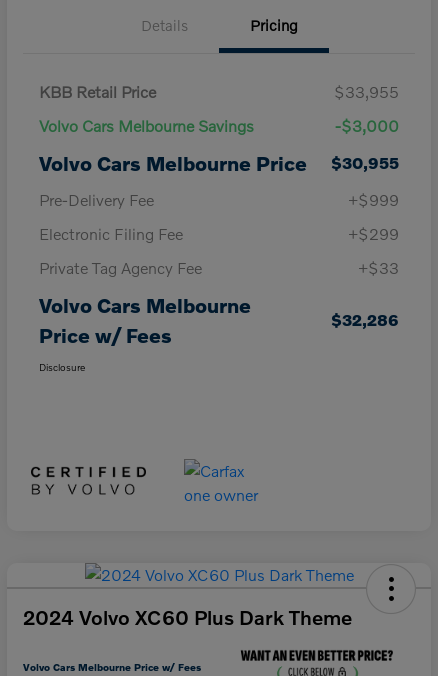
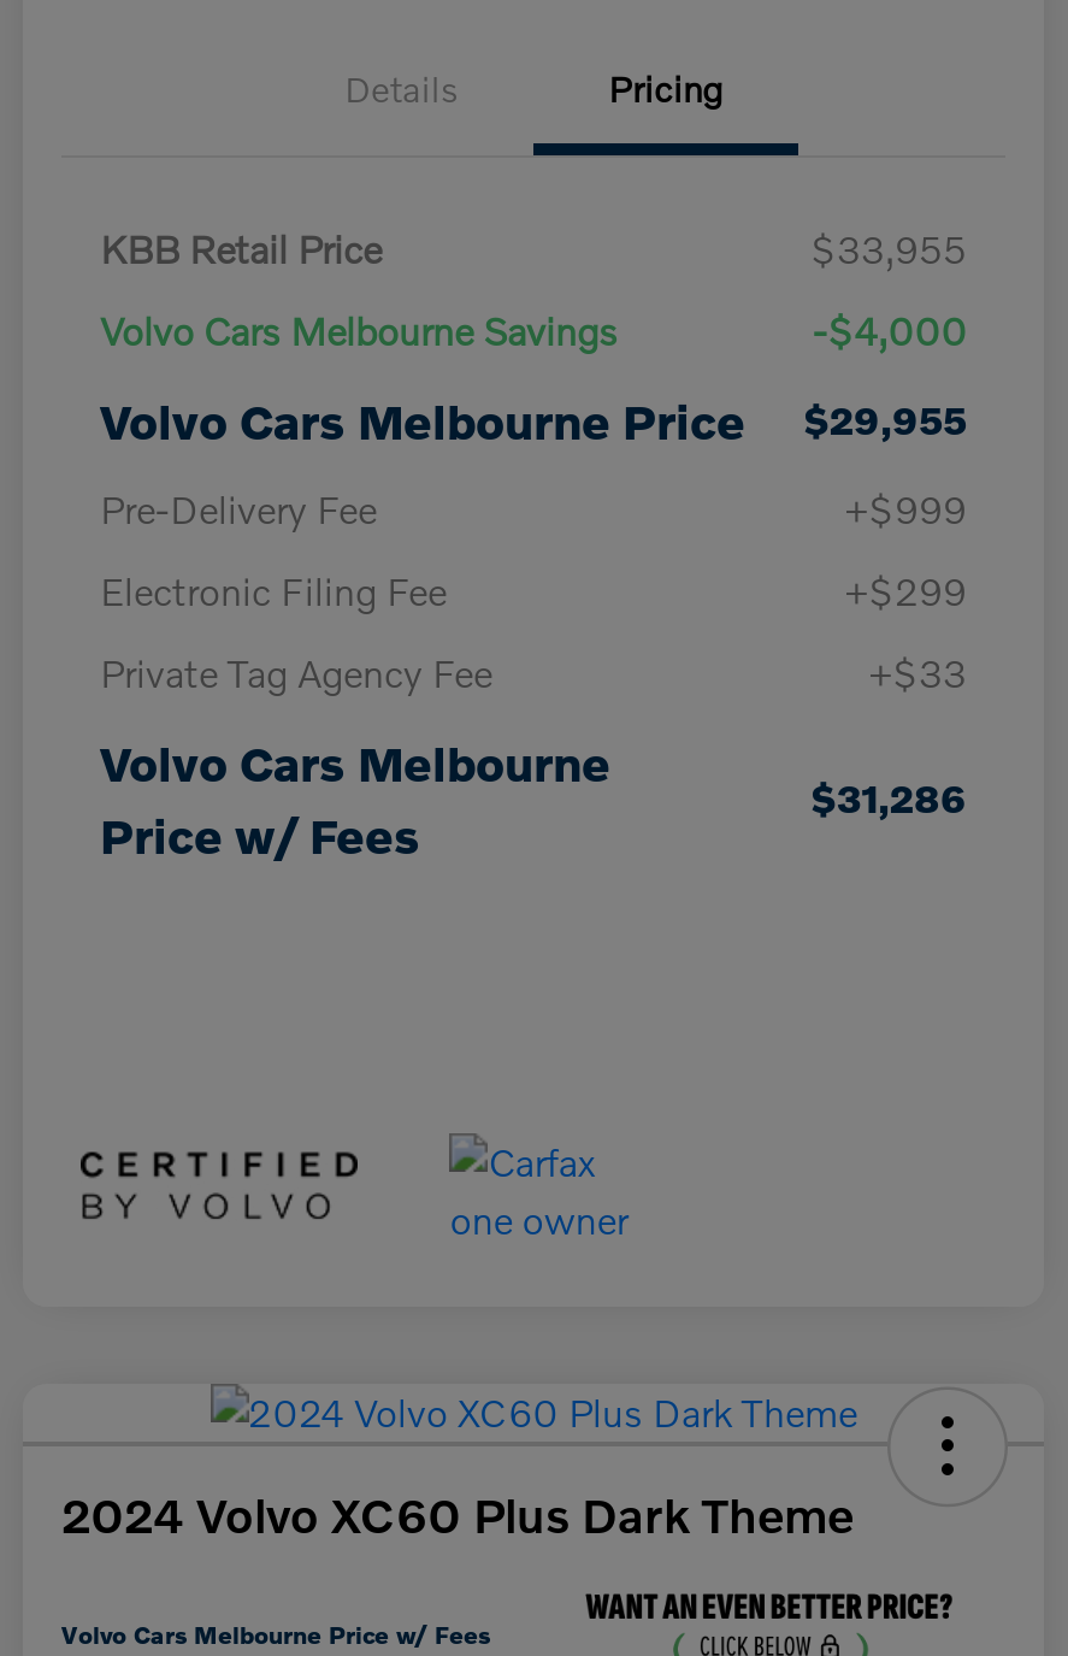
- -$3,000
+ -$4,000

- Volvo Cars Melbourne Price $30,955
+ Volvo Cars Melbourne Price $29,955

- $32,286
- Disclosure
+ $31,286
